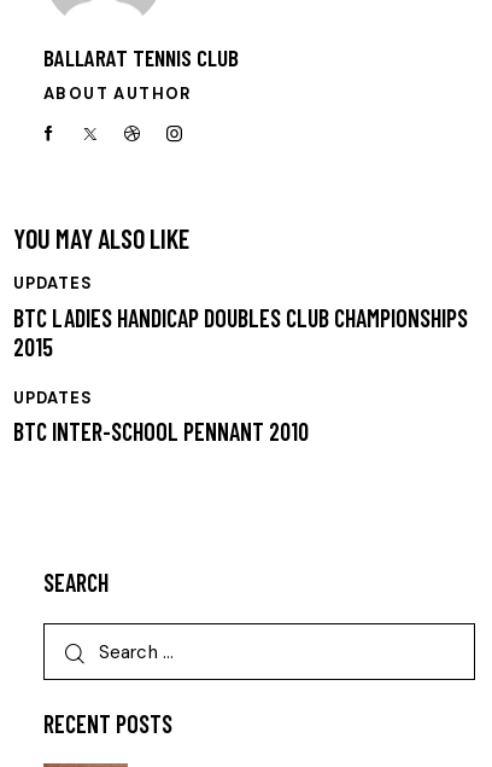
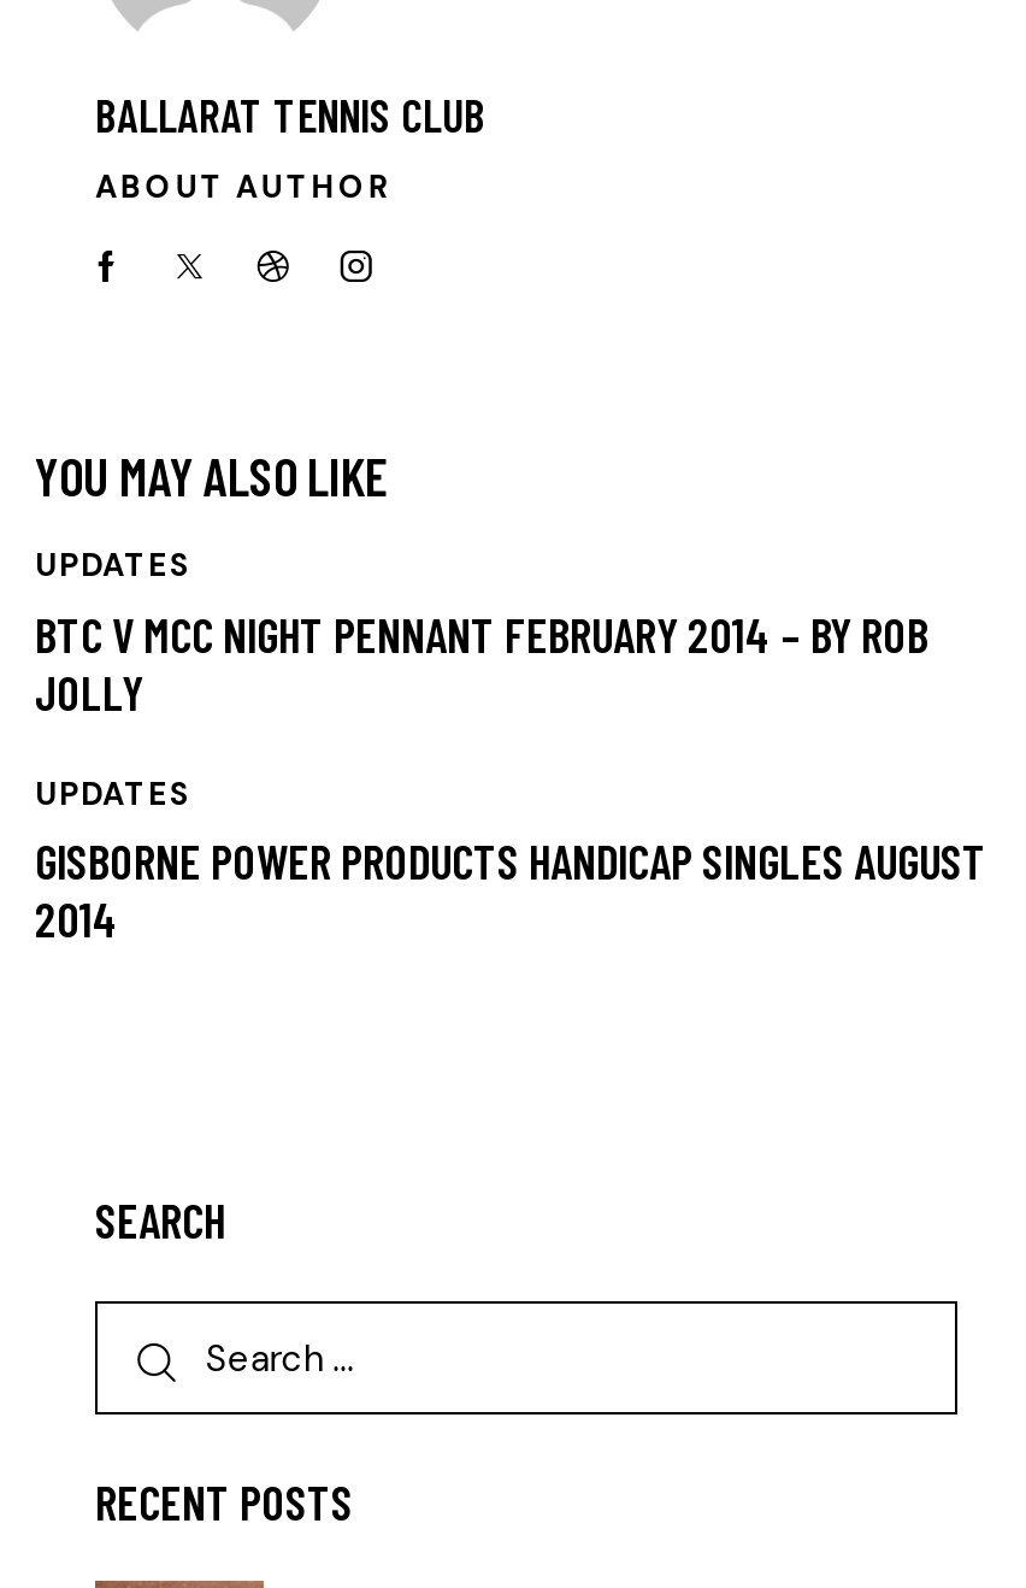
- BTC LADIES HANDICAP DOUBLES CLUB CHAMPIONSHIPS
- 2015
+ BTC V MCC NIGHT PENNANT FEBRUARY 2014 – BY ROB
+ JOLLY

- BTC INTER-SCHOOL PENNANT 2010
+ GISBORNE POWER PRODUCTS HANDICAP SINGLES AUGUST
+ 2014
